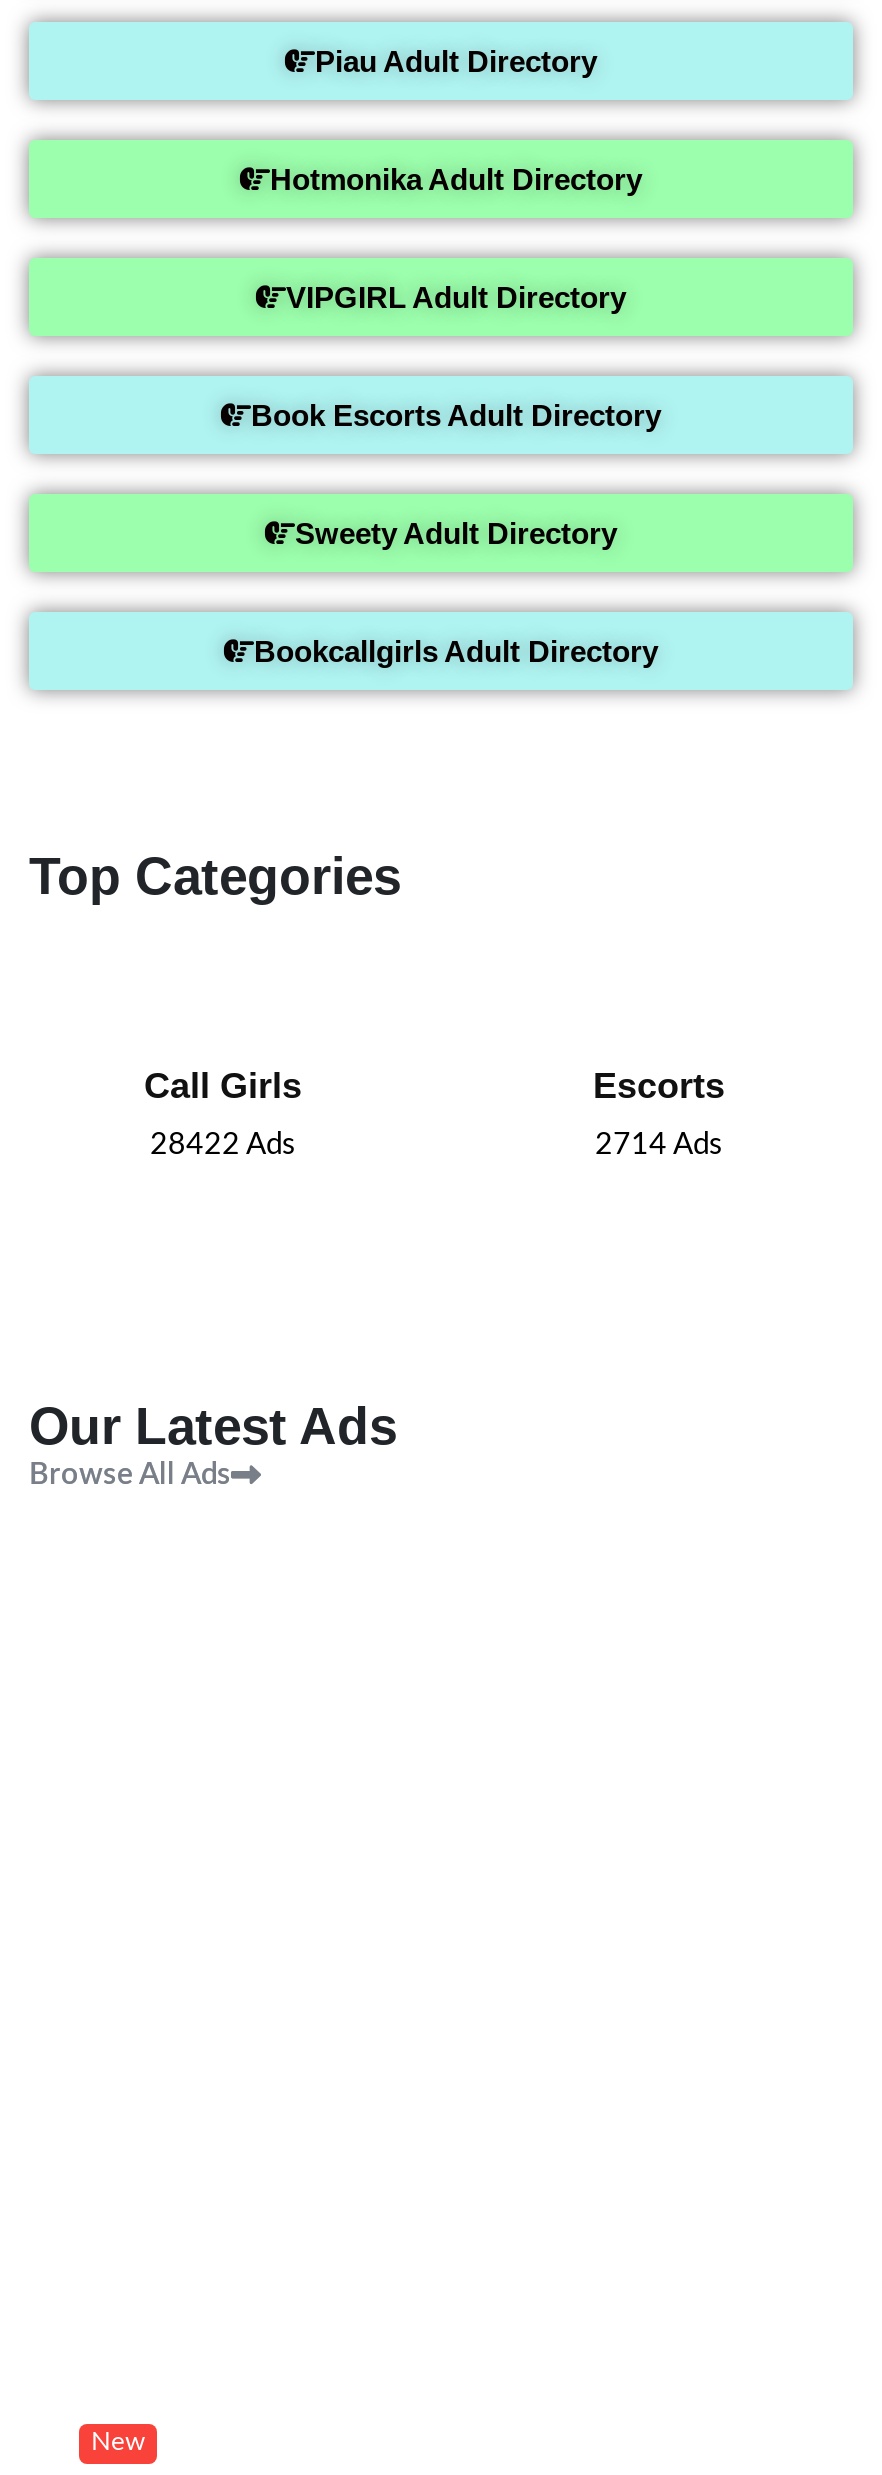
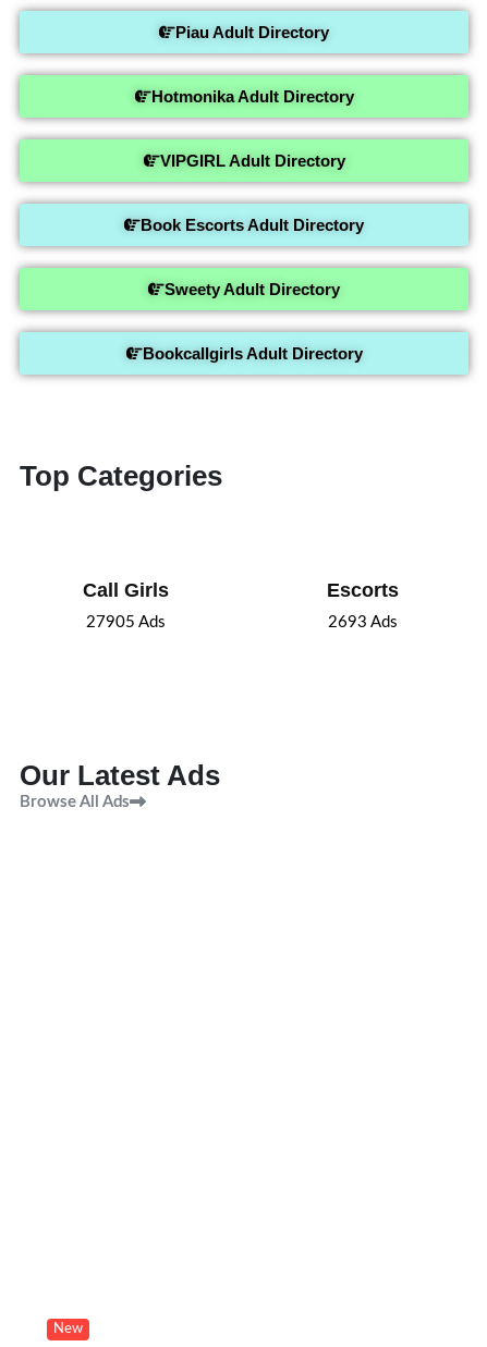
- 28422 Ads
+ 27905 Ads

- 2714 Ads
+ 2693 Ads
